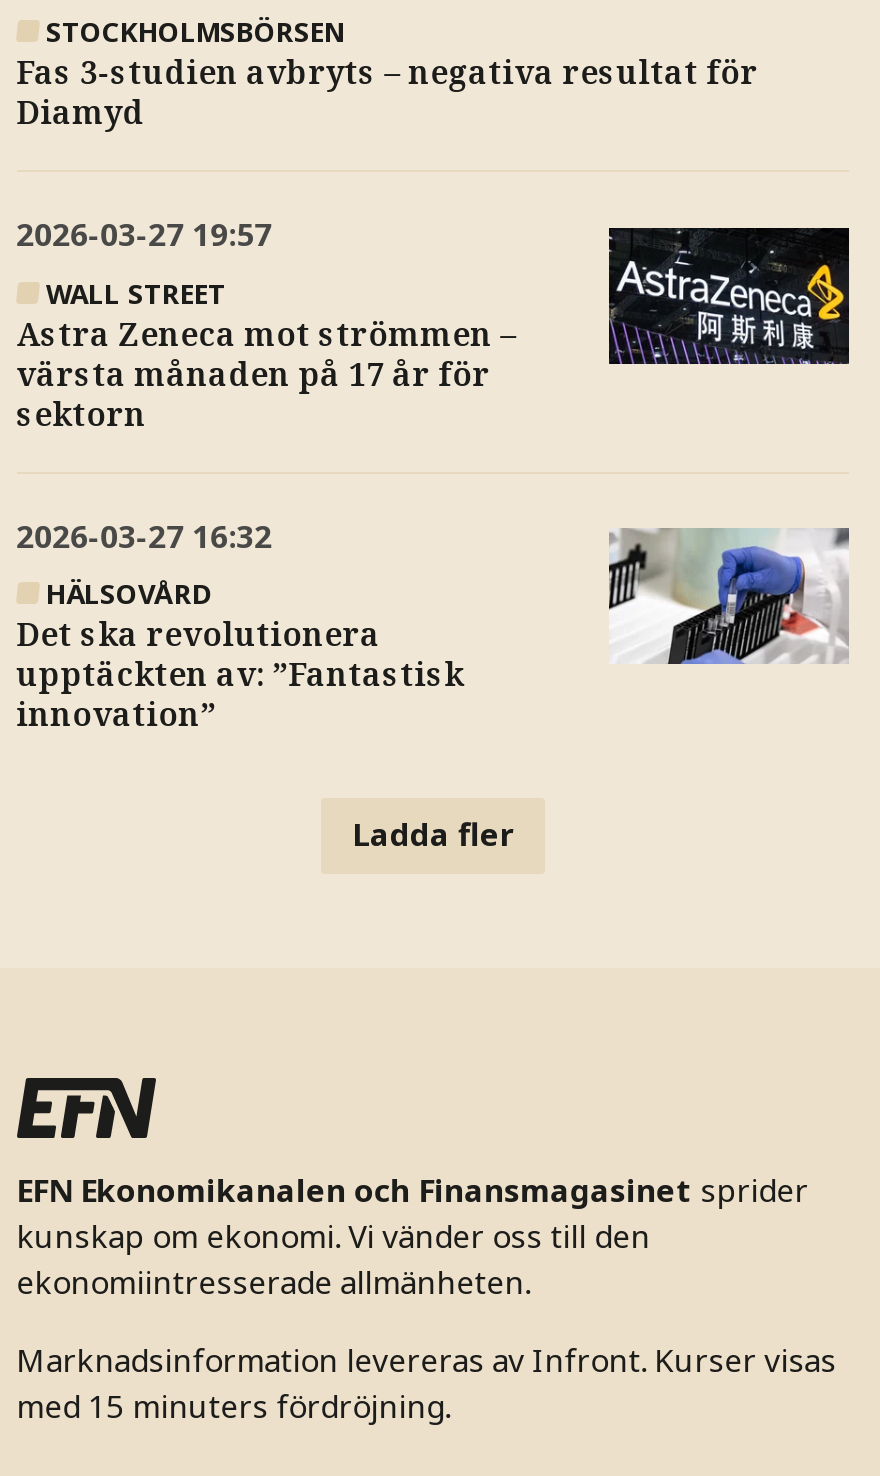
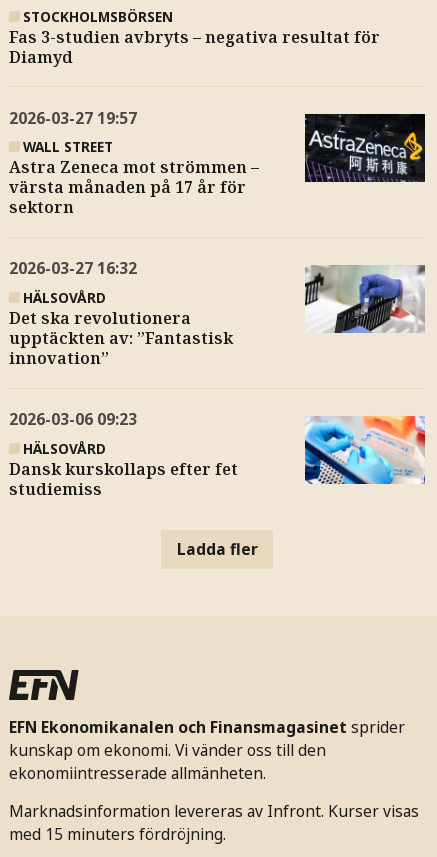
+ 2026-03-06 09:23
+ HÄLSOVÅRD
+ Dansk kurskollaps efter fet
+ studiemiss

+ [image]
